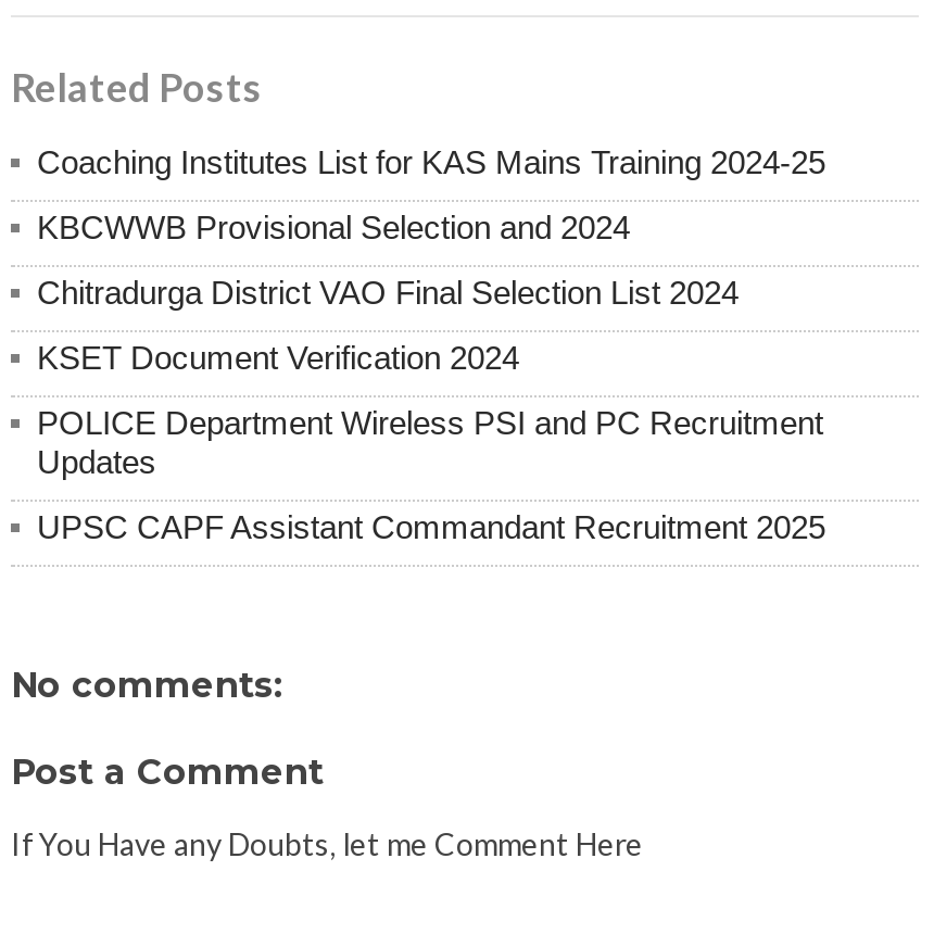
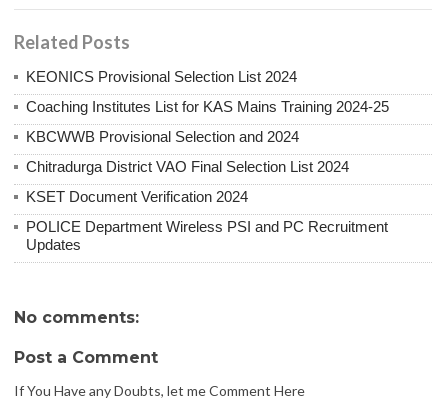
+ KEONICS Provisional Selection List 2024

moved down: Coaching Institutes List for KAS Mains Training 2024-25 | KBCWWB Provisional Selection and 2024 | Chitradurga District VAO Final Selection List 2024 | KSET Document Verification 2024 | POLICE Department Wireless PSI and PC Recruitment | Updates

- UPSC CAPF Assistant Commandant Recruitment 2025
